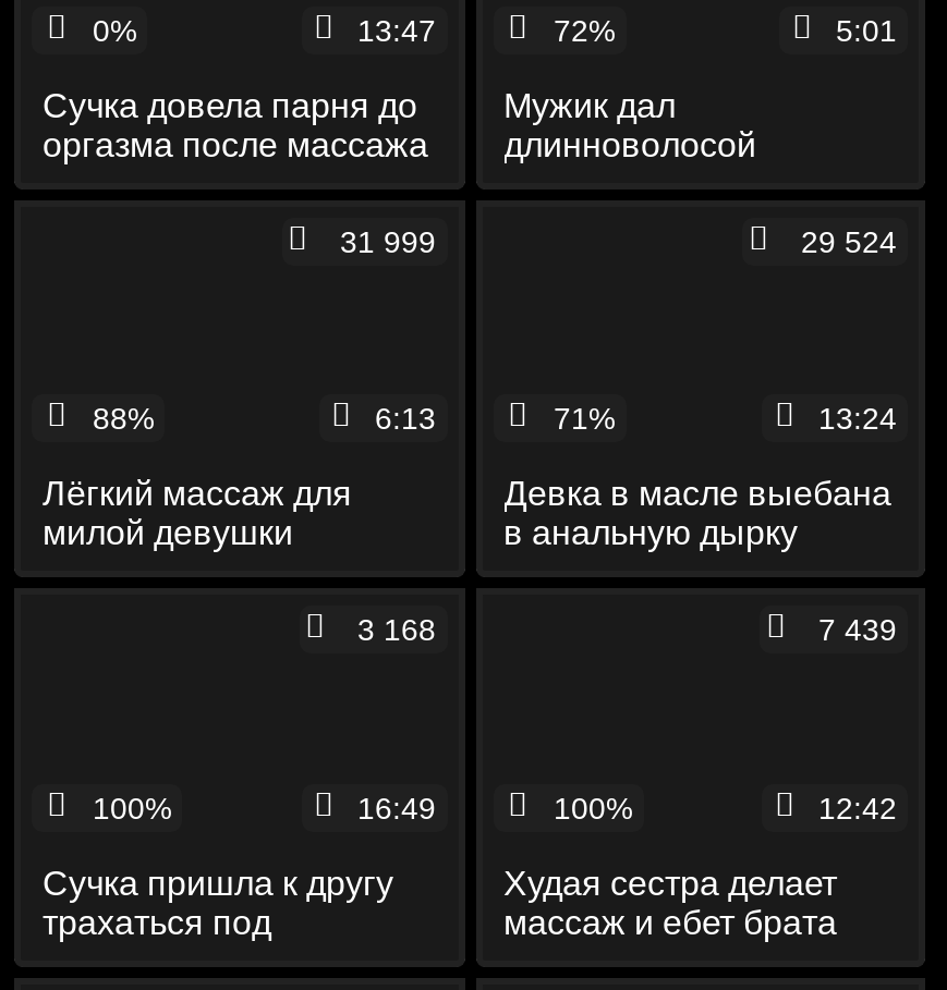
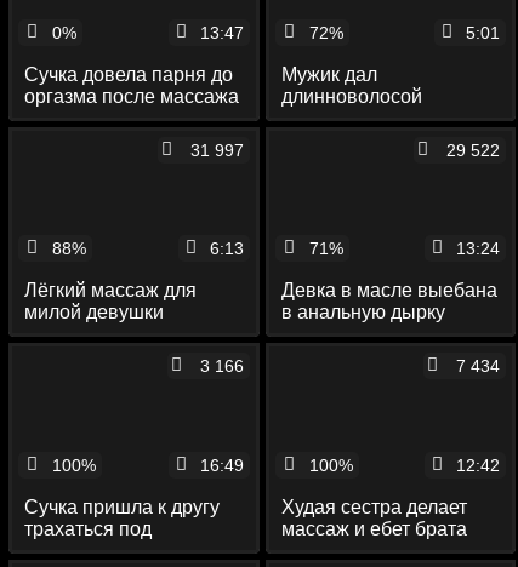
- 31 999
+ 31 997

- 29 524
+ 29 522

- 3 168
+ 3 166

- 7 439
+ 7 434
